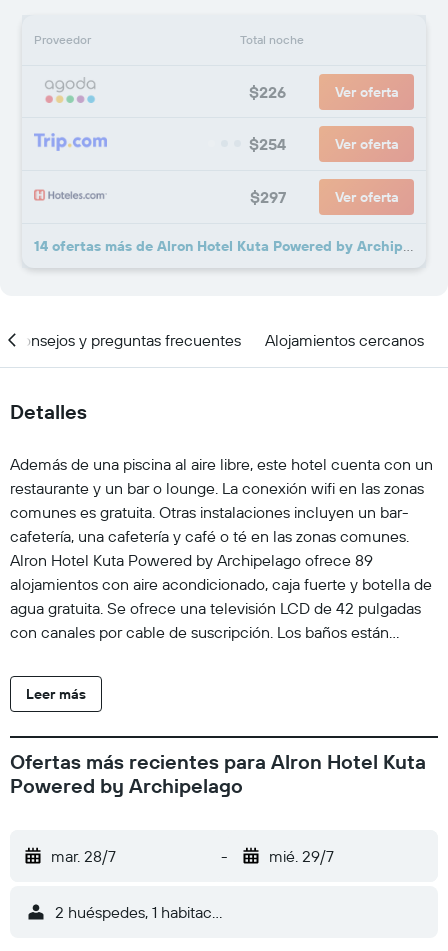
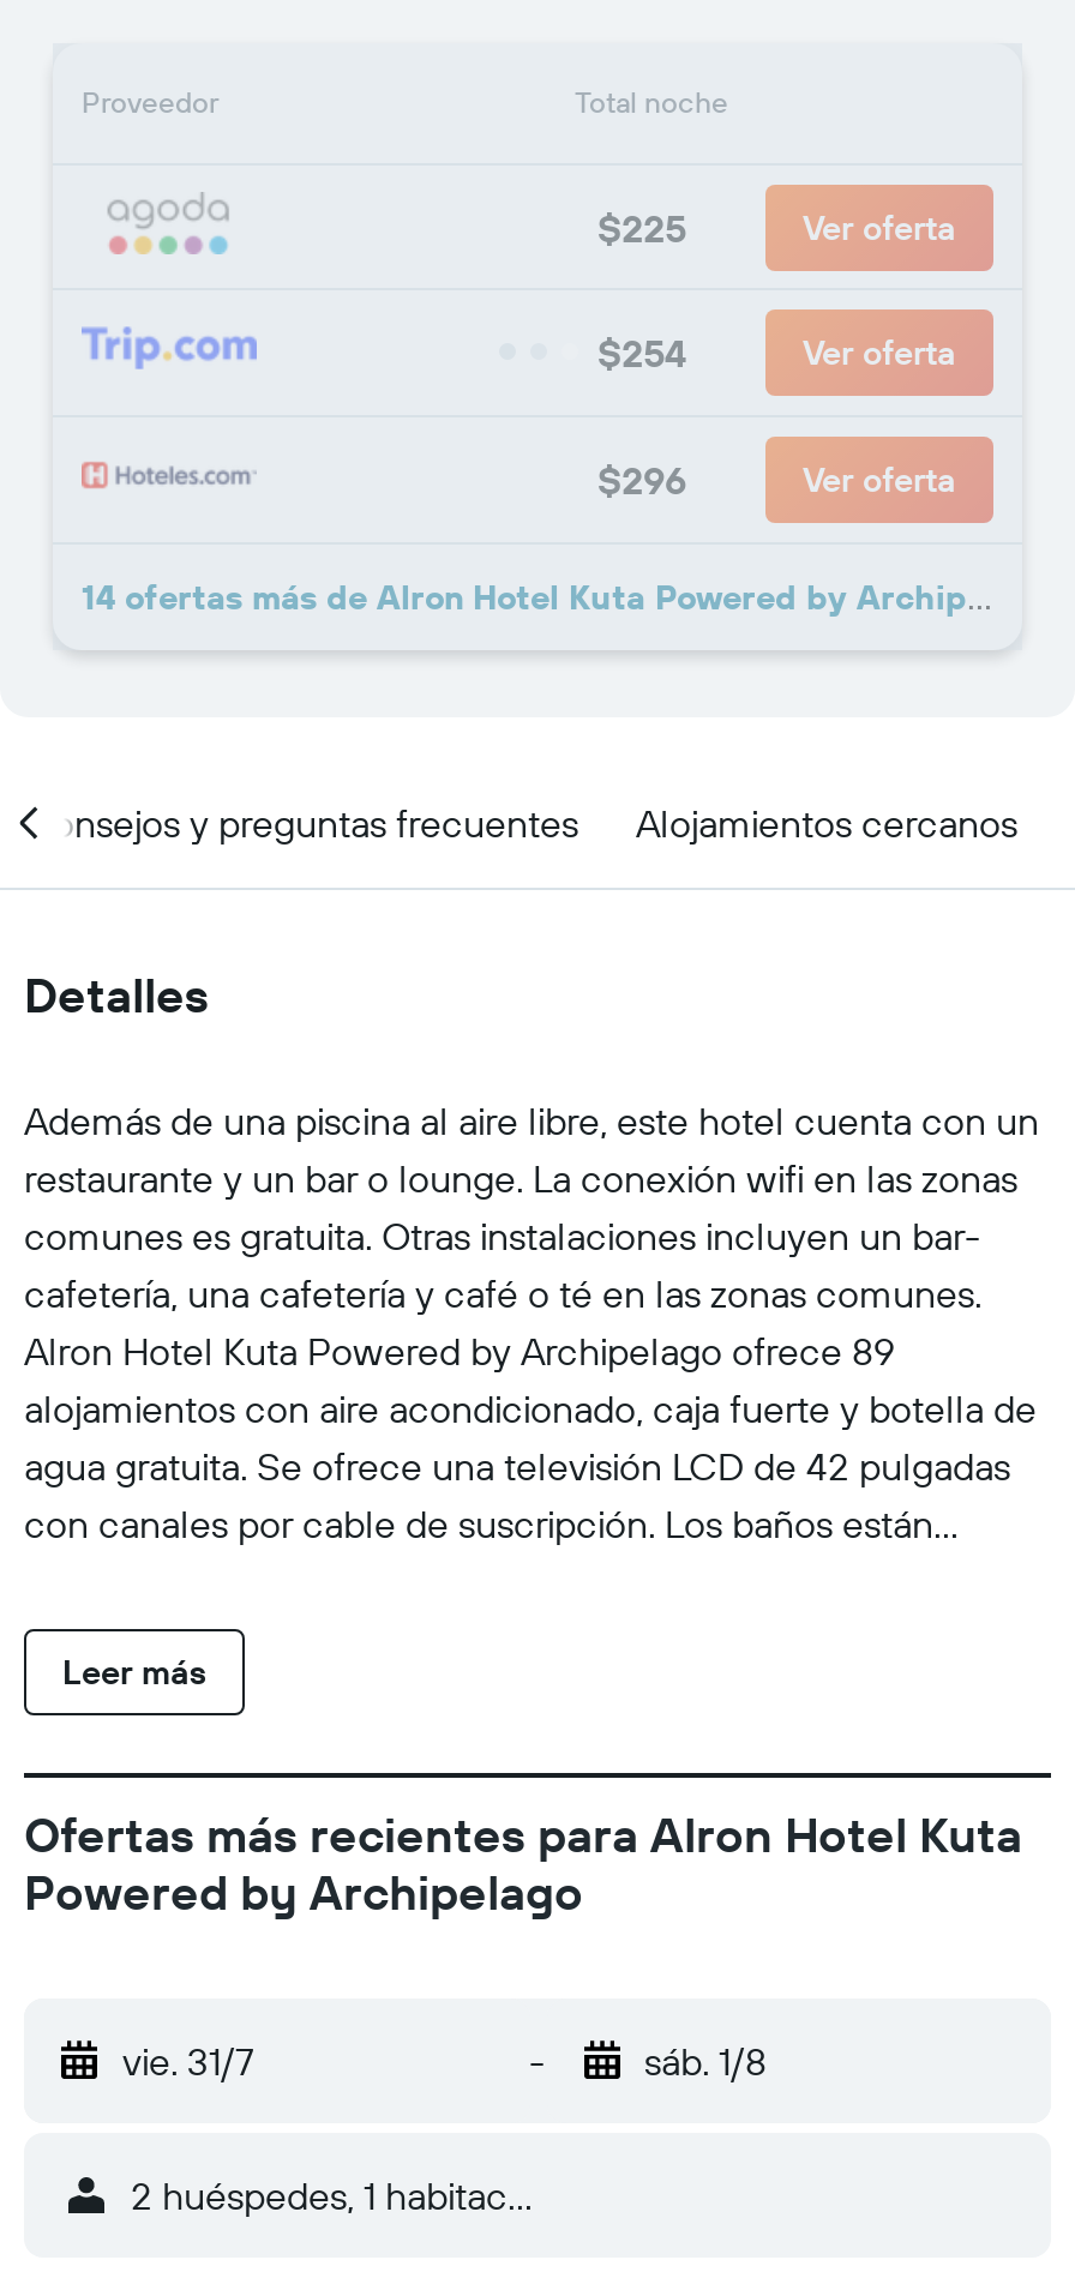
- $226
+ $225

- $297
+ $296

- mar. 28/7
+ vie. 31/7

- mié. 29/7
+ sáb. 1/8
